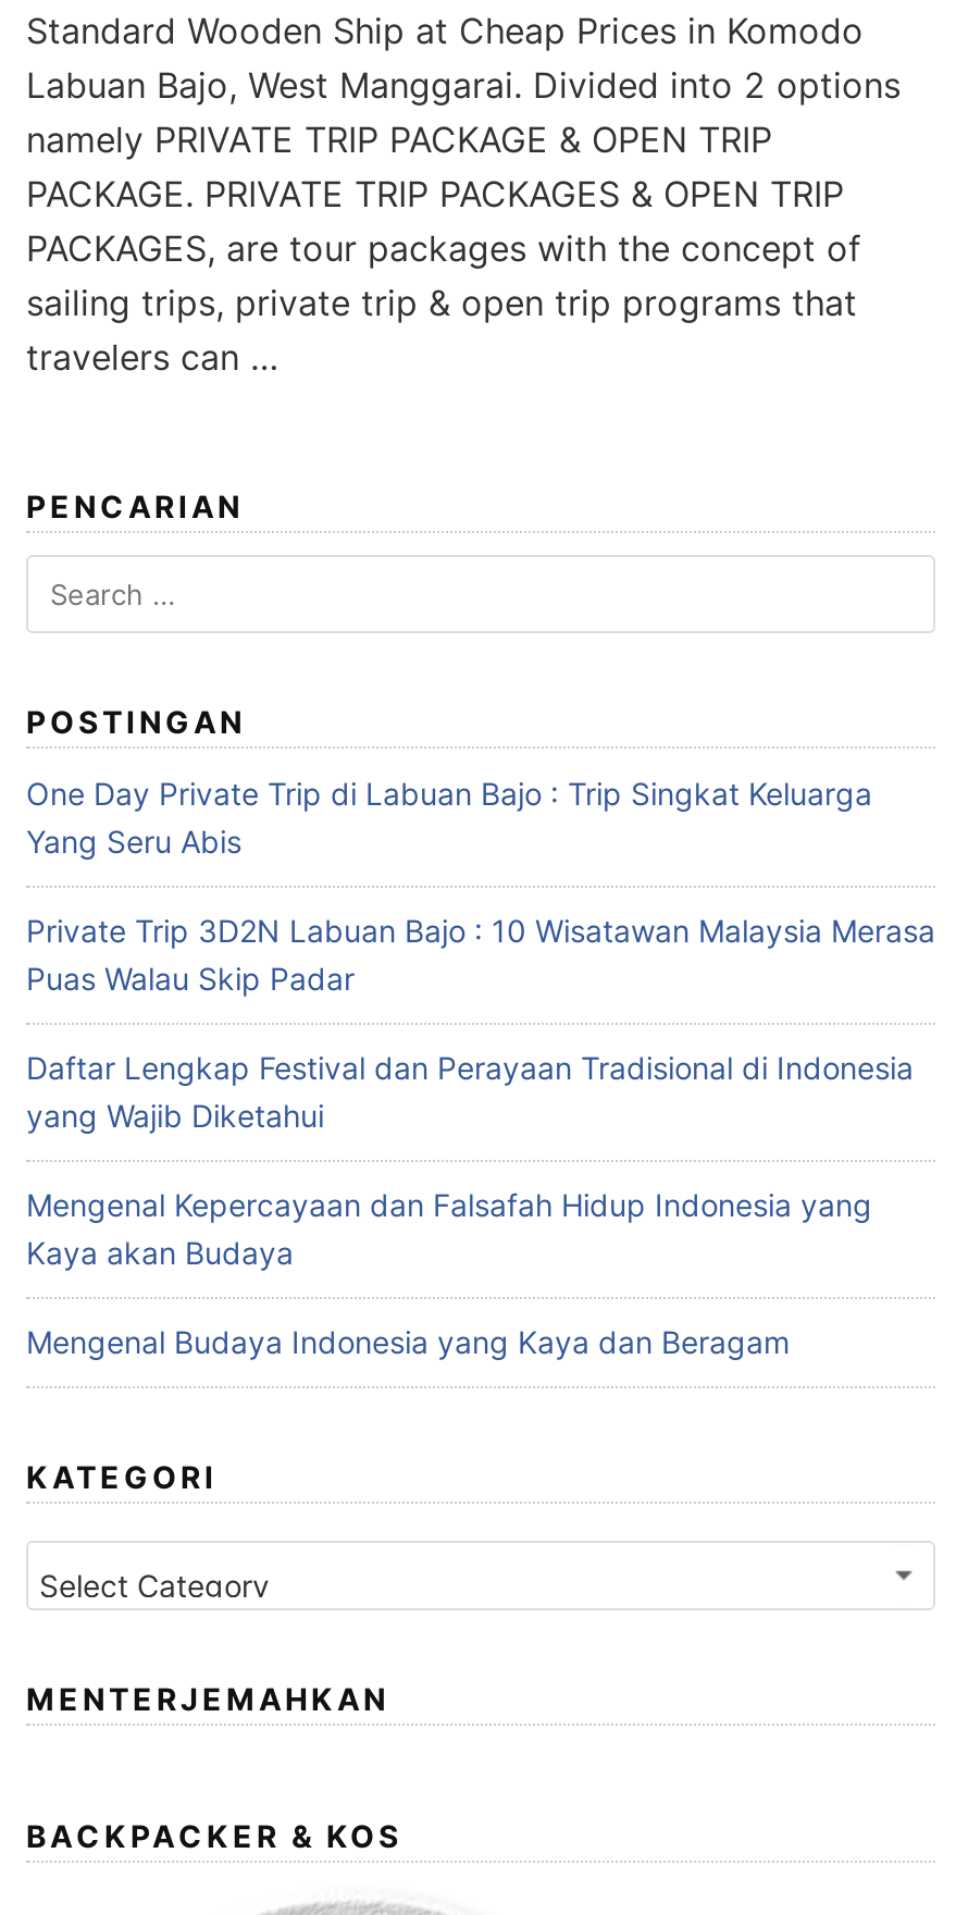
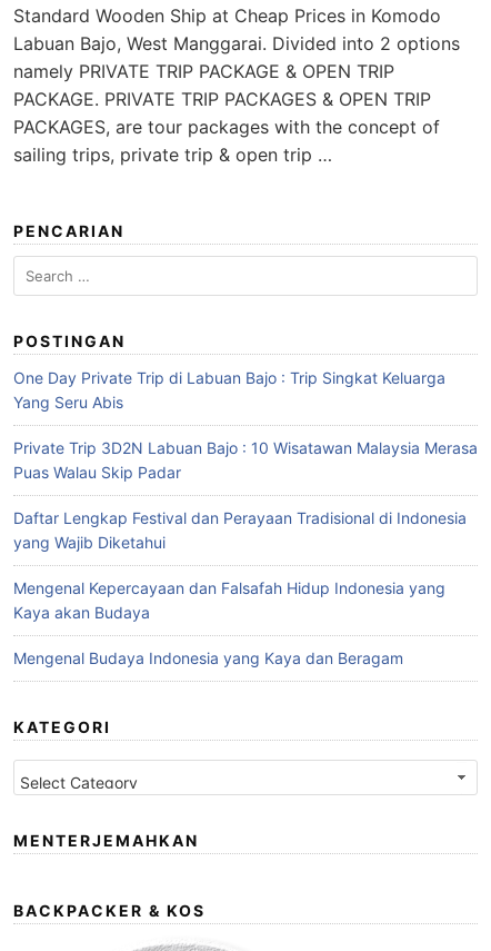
- sailing trips, private trip & open trip programs that
- travelers can …
+ sailing trips, private trip & open trip …
